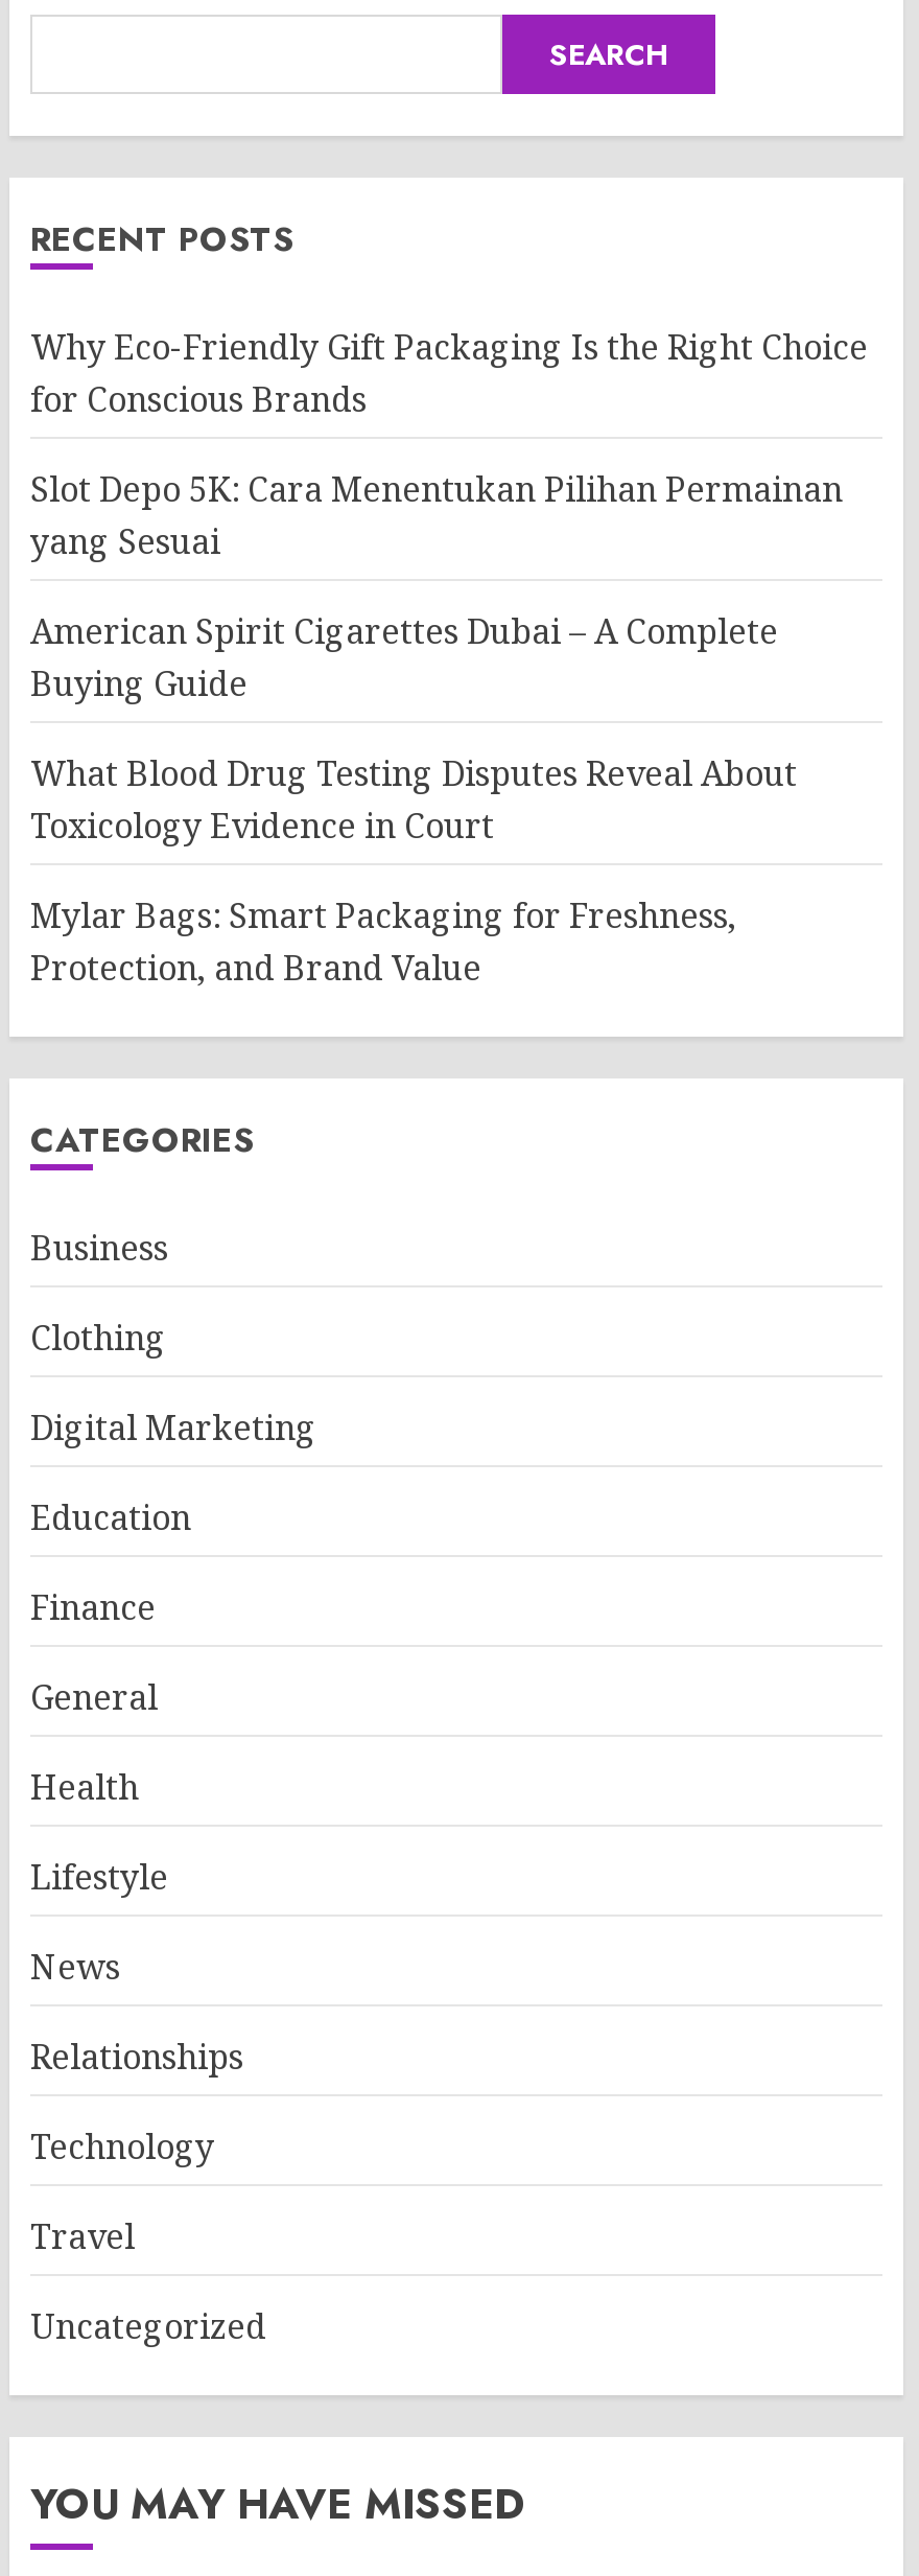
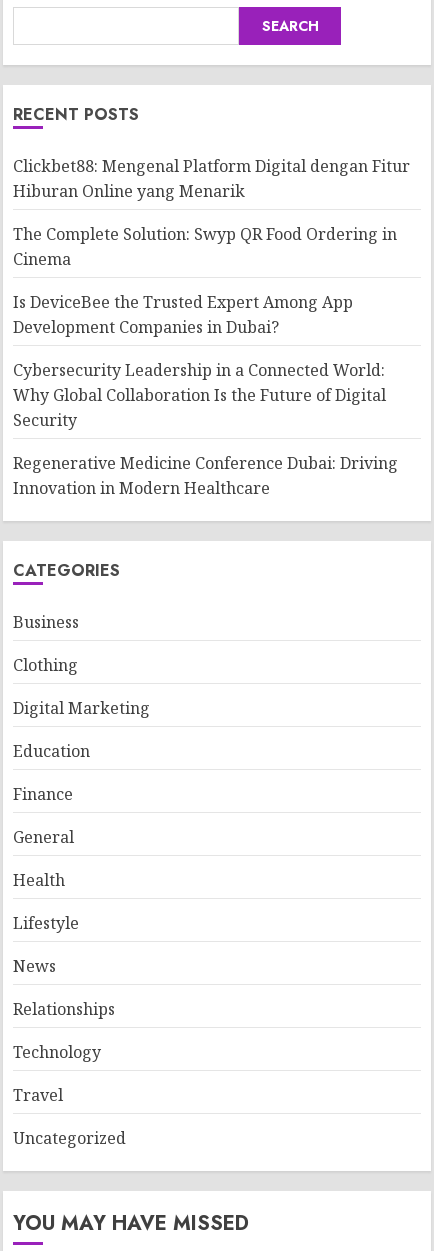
- Why Eco-Friendly Gift Packaging Is the Right Choice
- for Conscious Brands
+ Clickbet88: Mengenal Platform Digital dengan Fitur
+ Hiburan Online yang Menarik

- Slot Depo 5K: Cara Menentukan Pilihan Permainan
- yang Sesuai
+ The Complete Solution: Swyp QR Food Ordering in
+ Cinema

- American Spirit Cigarettes Dubai – A Complete
- Buying Guide
+ Is DeviceBee the Trusted Expert Among App
+ Development Companies in Dubai?

- What Blood Drug Testing Disputes Reveal About
- Toxicology Evidence in Court
+ Cybersecurity Leadership in a Connected World:
+ Why Global Collaboration Is the Future of Digital
+ Security

- Mylar Bags: Smart Packaging for Freshness,
- Protection, and Brand Value
+ Regenerative Medicine Conference Dubai: Driving
+ Innovation in Modern Healthcare
